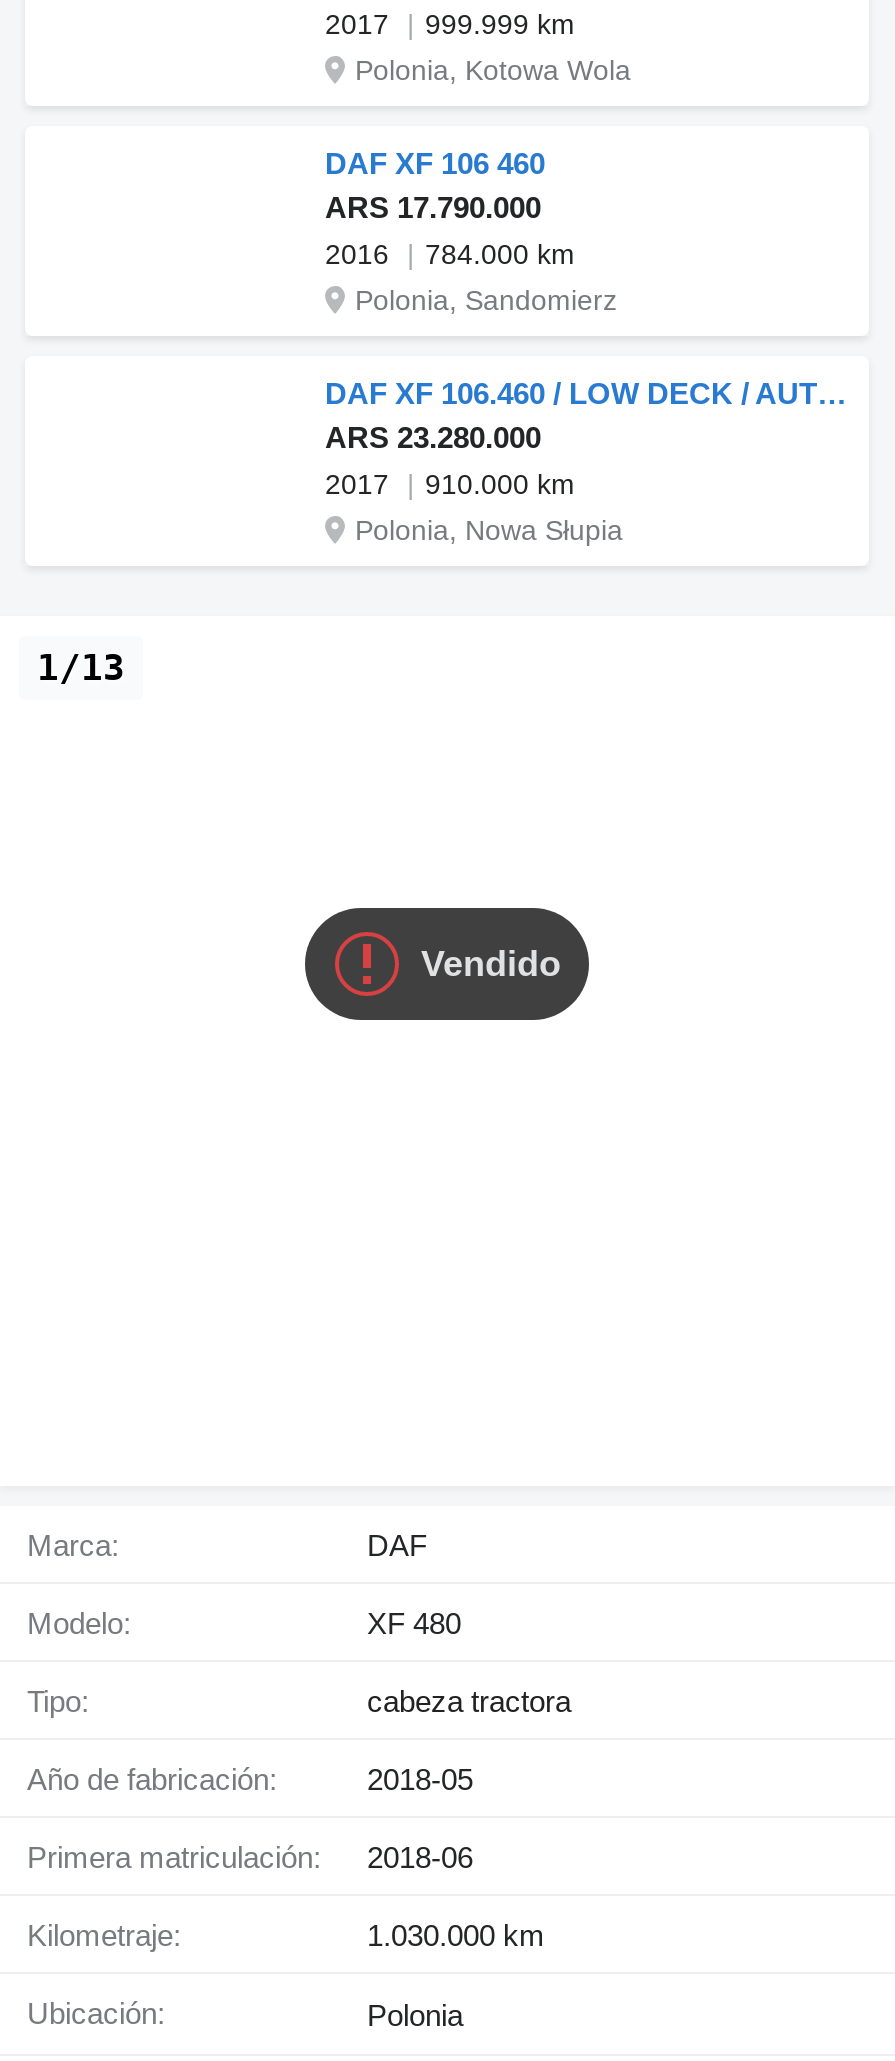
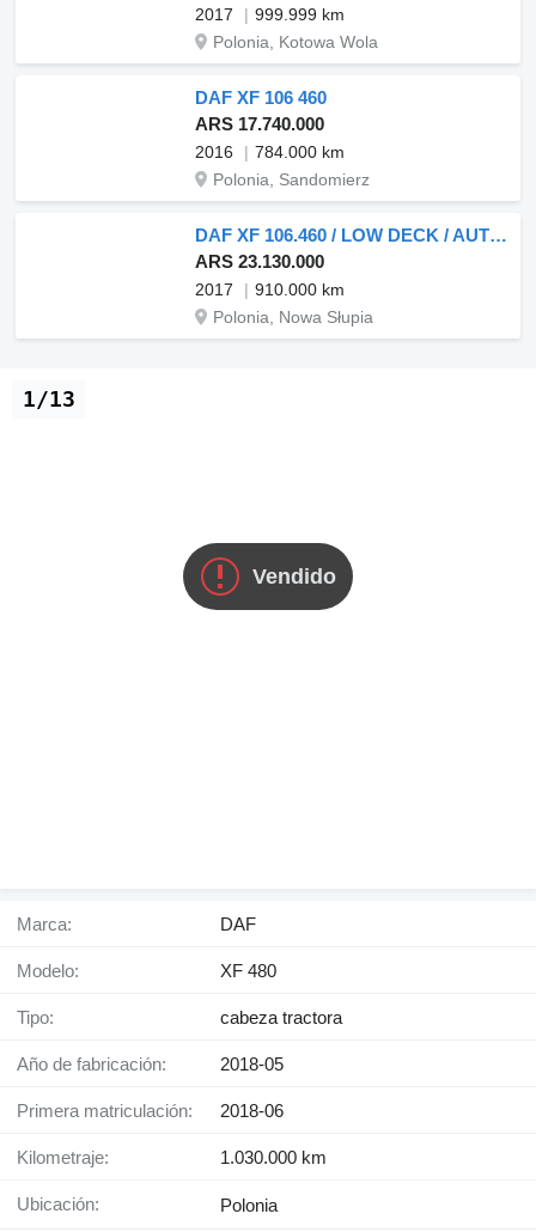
- ARS 17.790.000
+ ARS 17.740.000

- ARS 23.280.000
+ ARS 23.130.000
